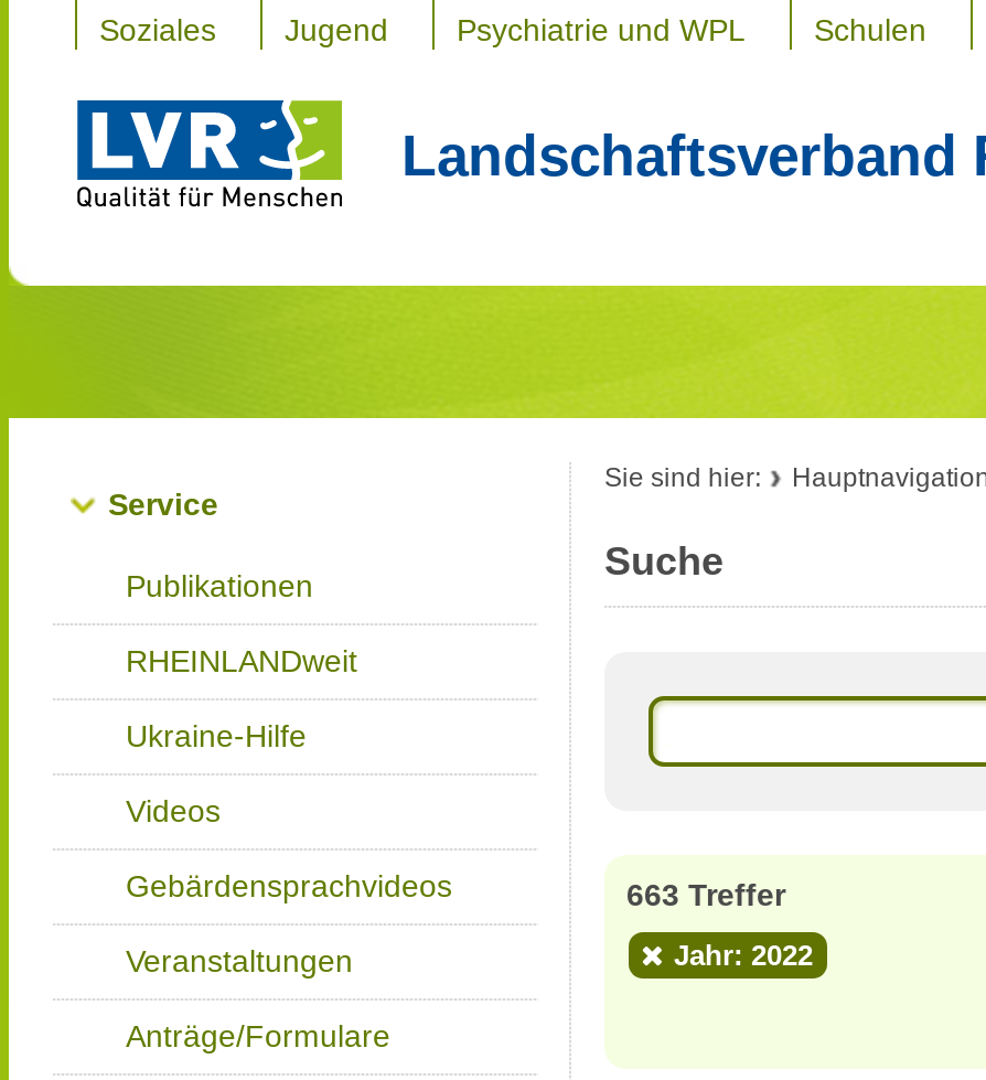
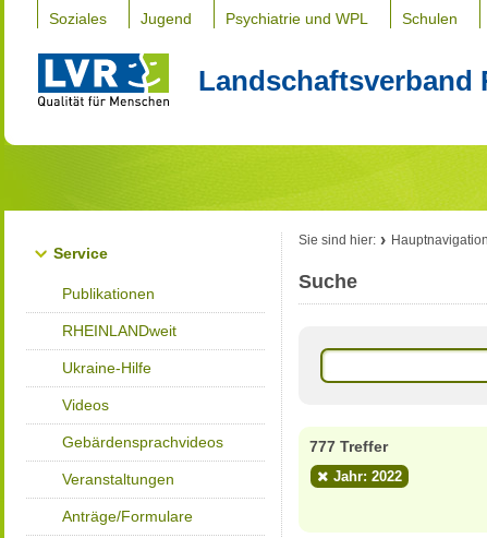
- 663 Treffer
+ 777 Treffer
